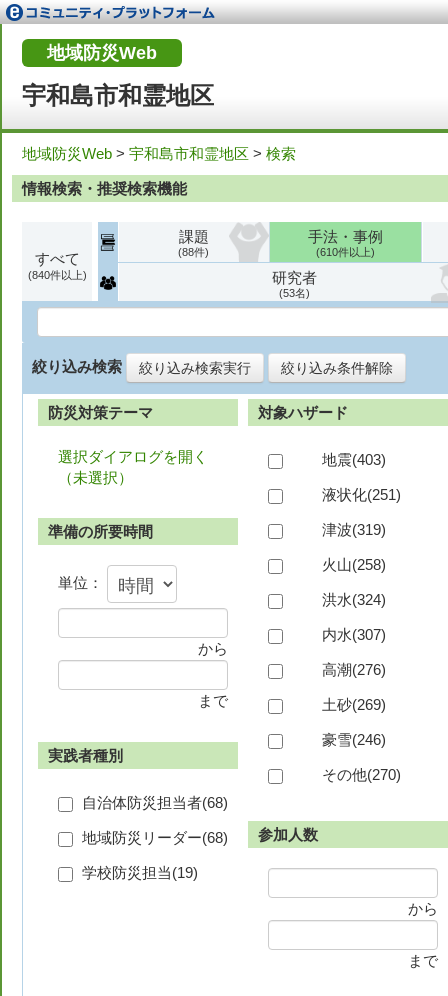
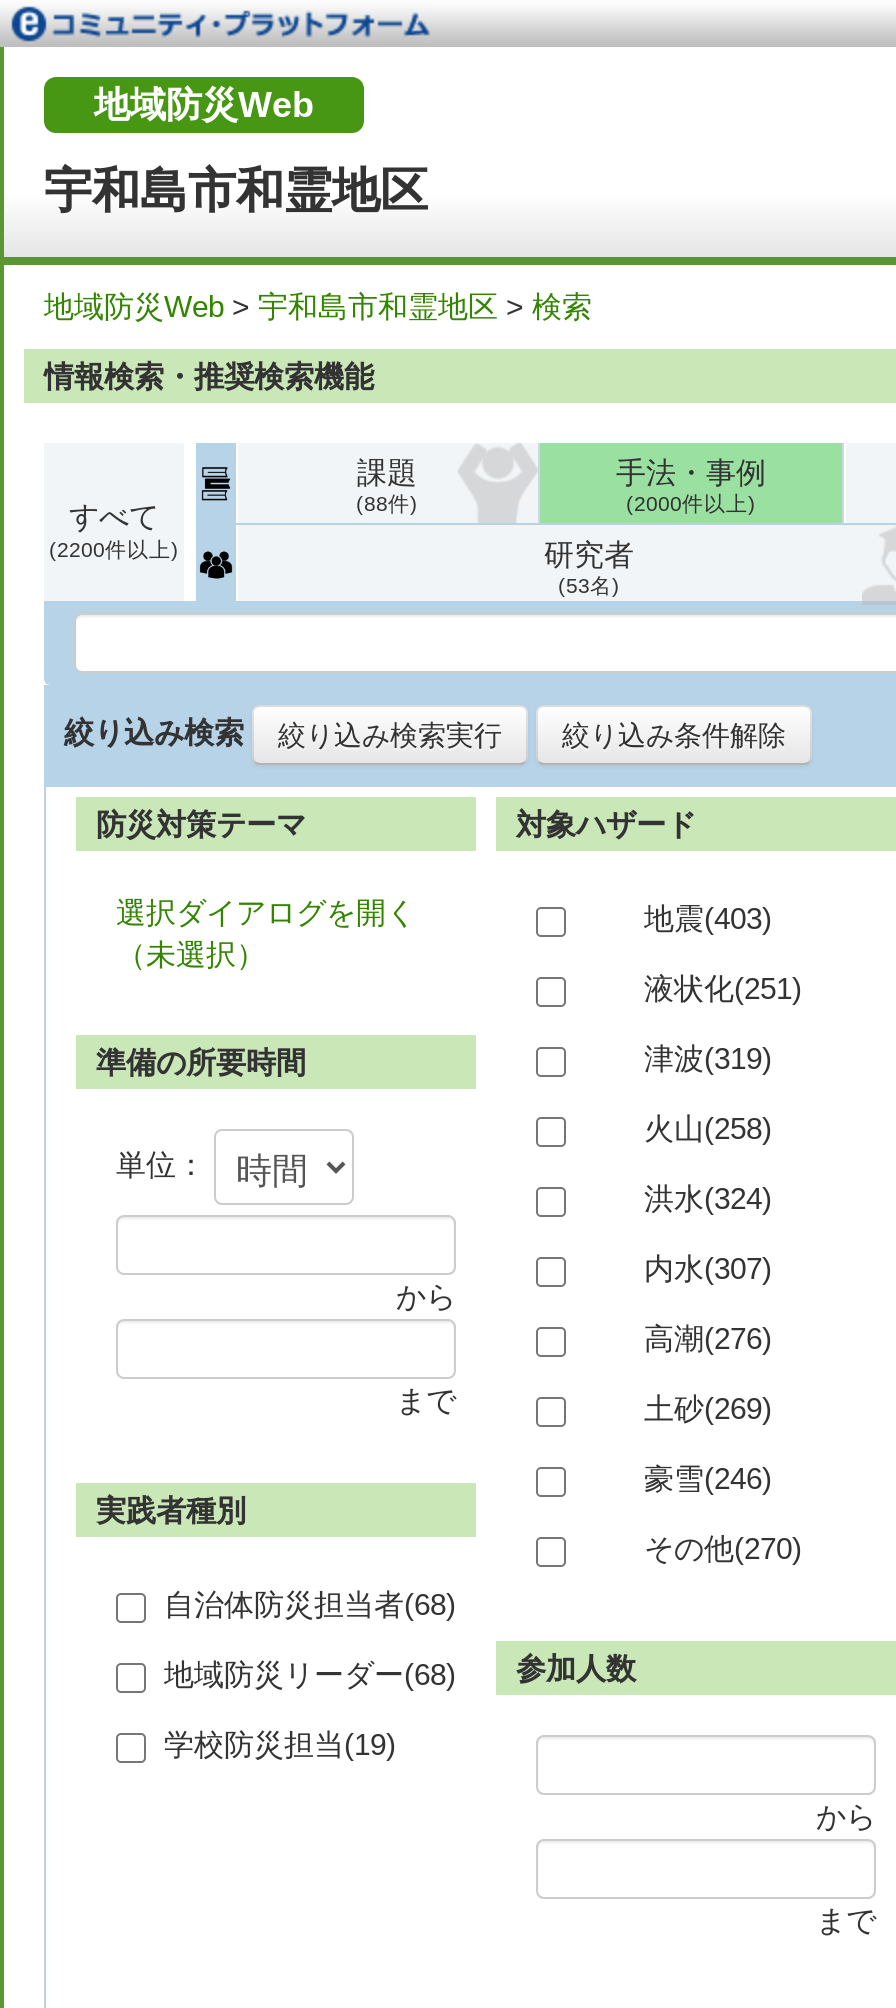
- 610
+ 2000

- 840
+ 2200
